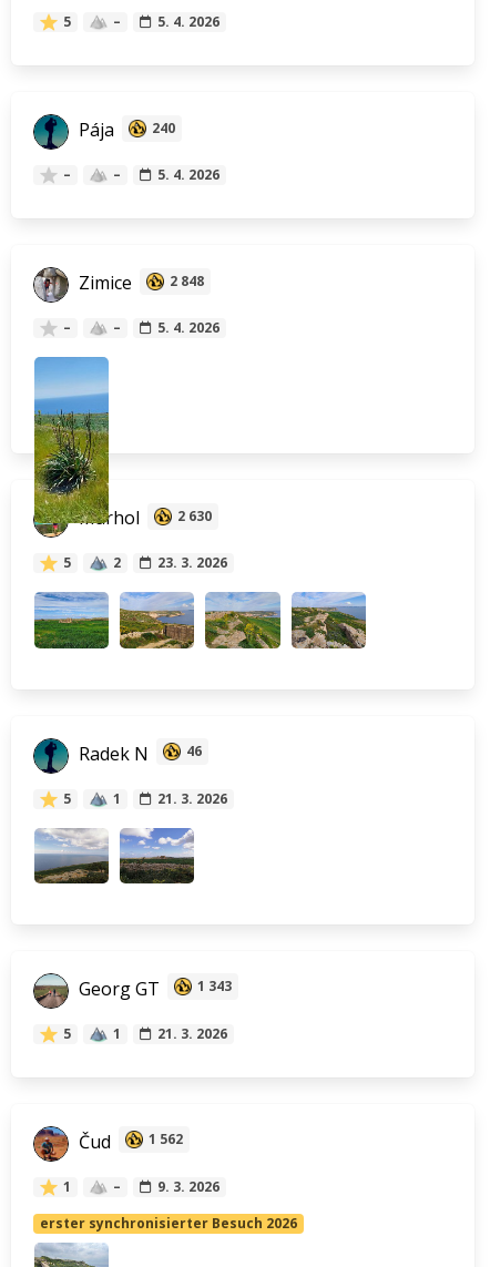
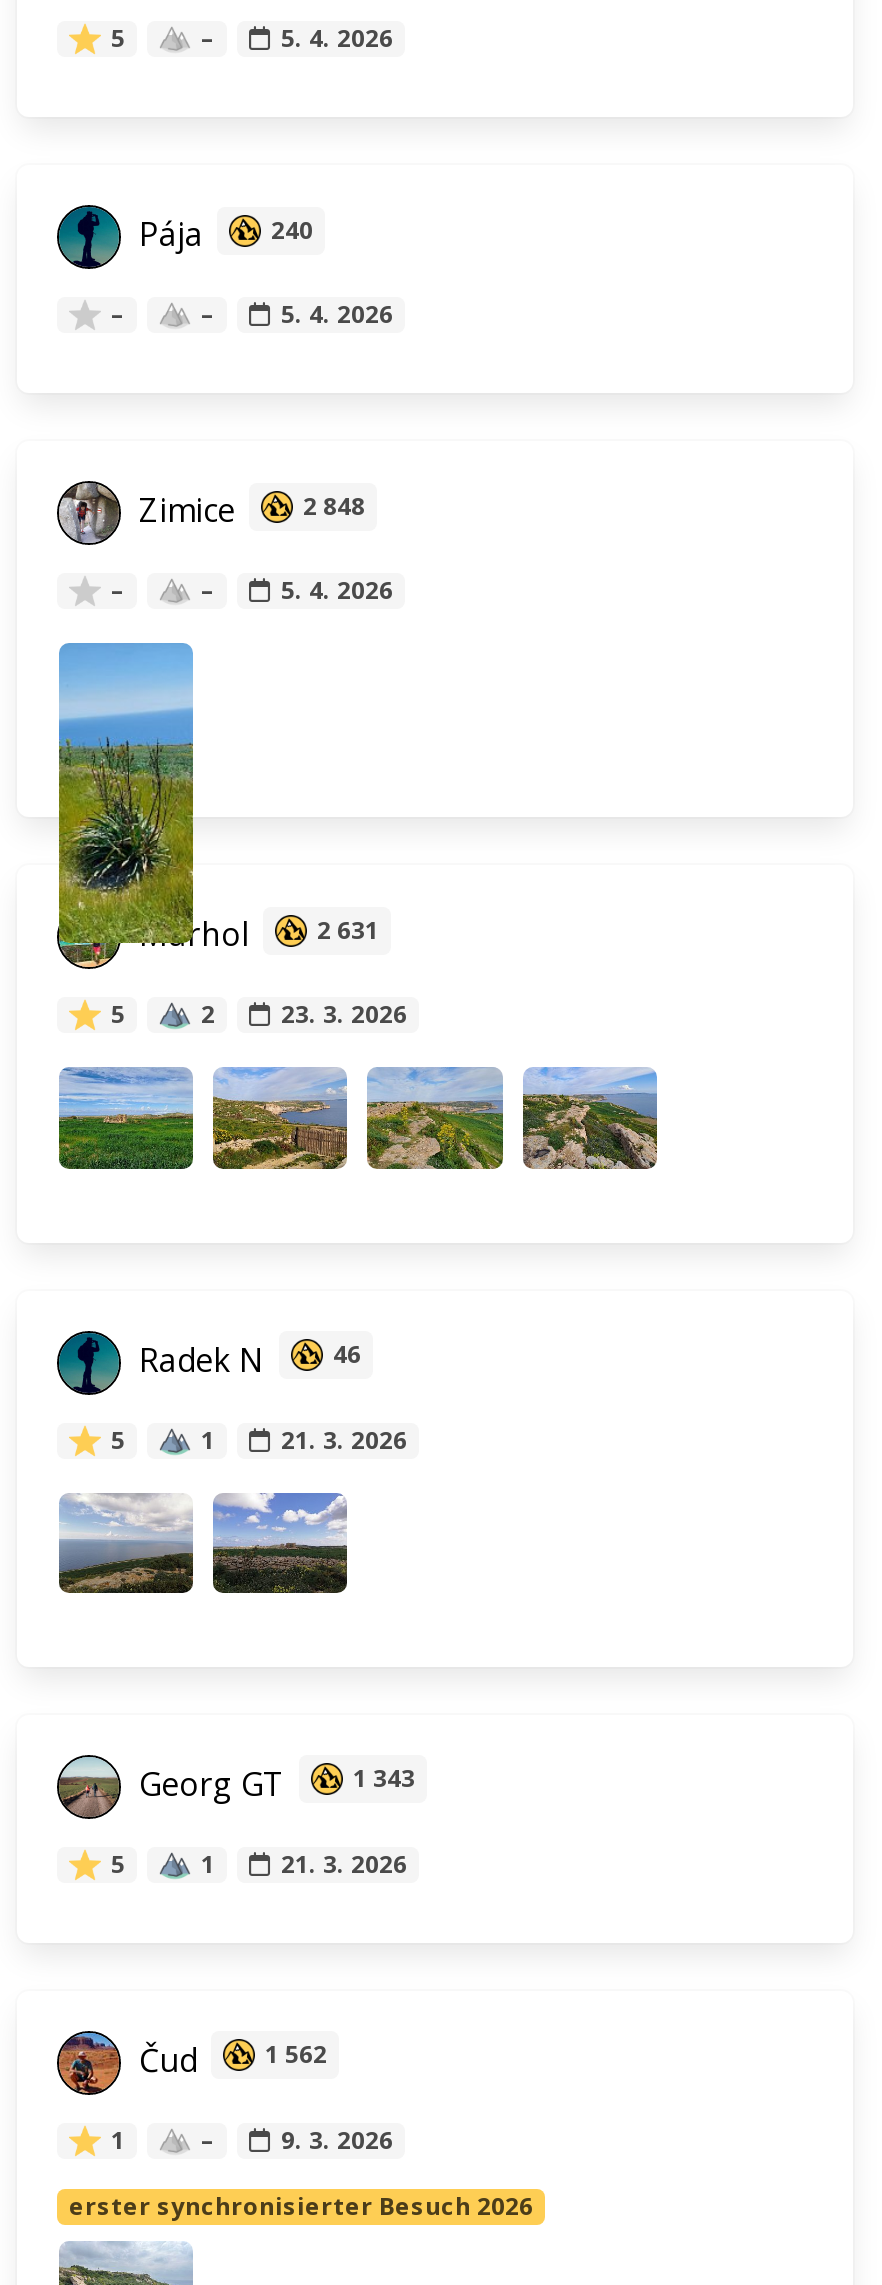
- 2 630
+ 2 631
